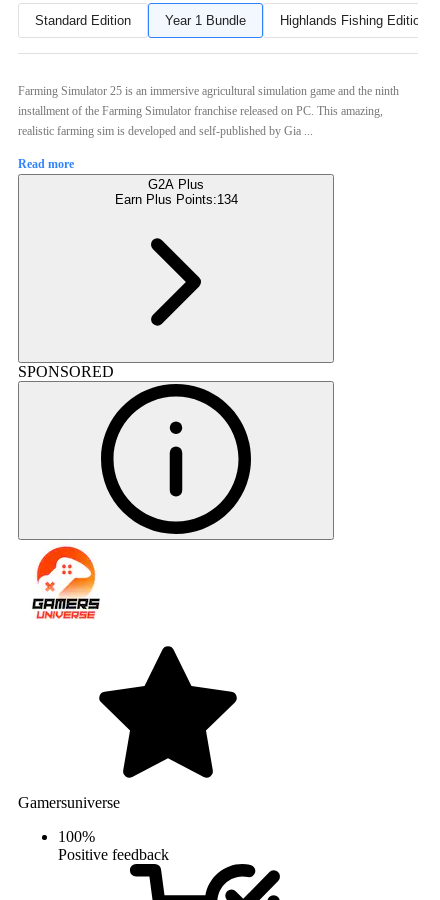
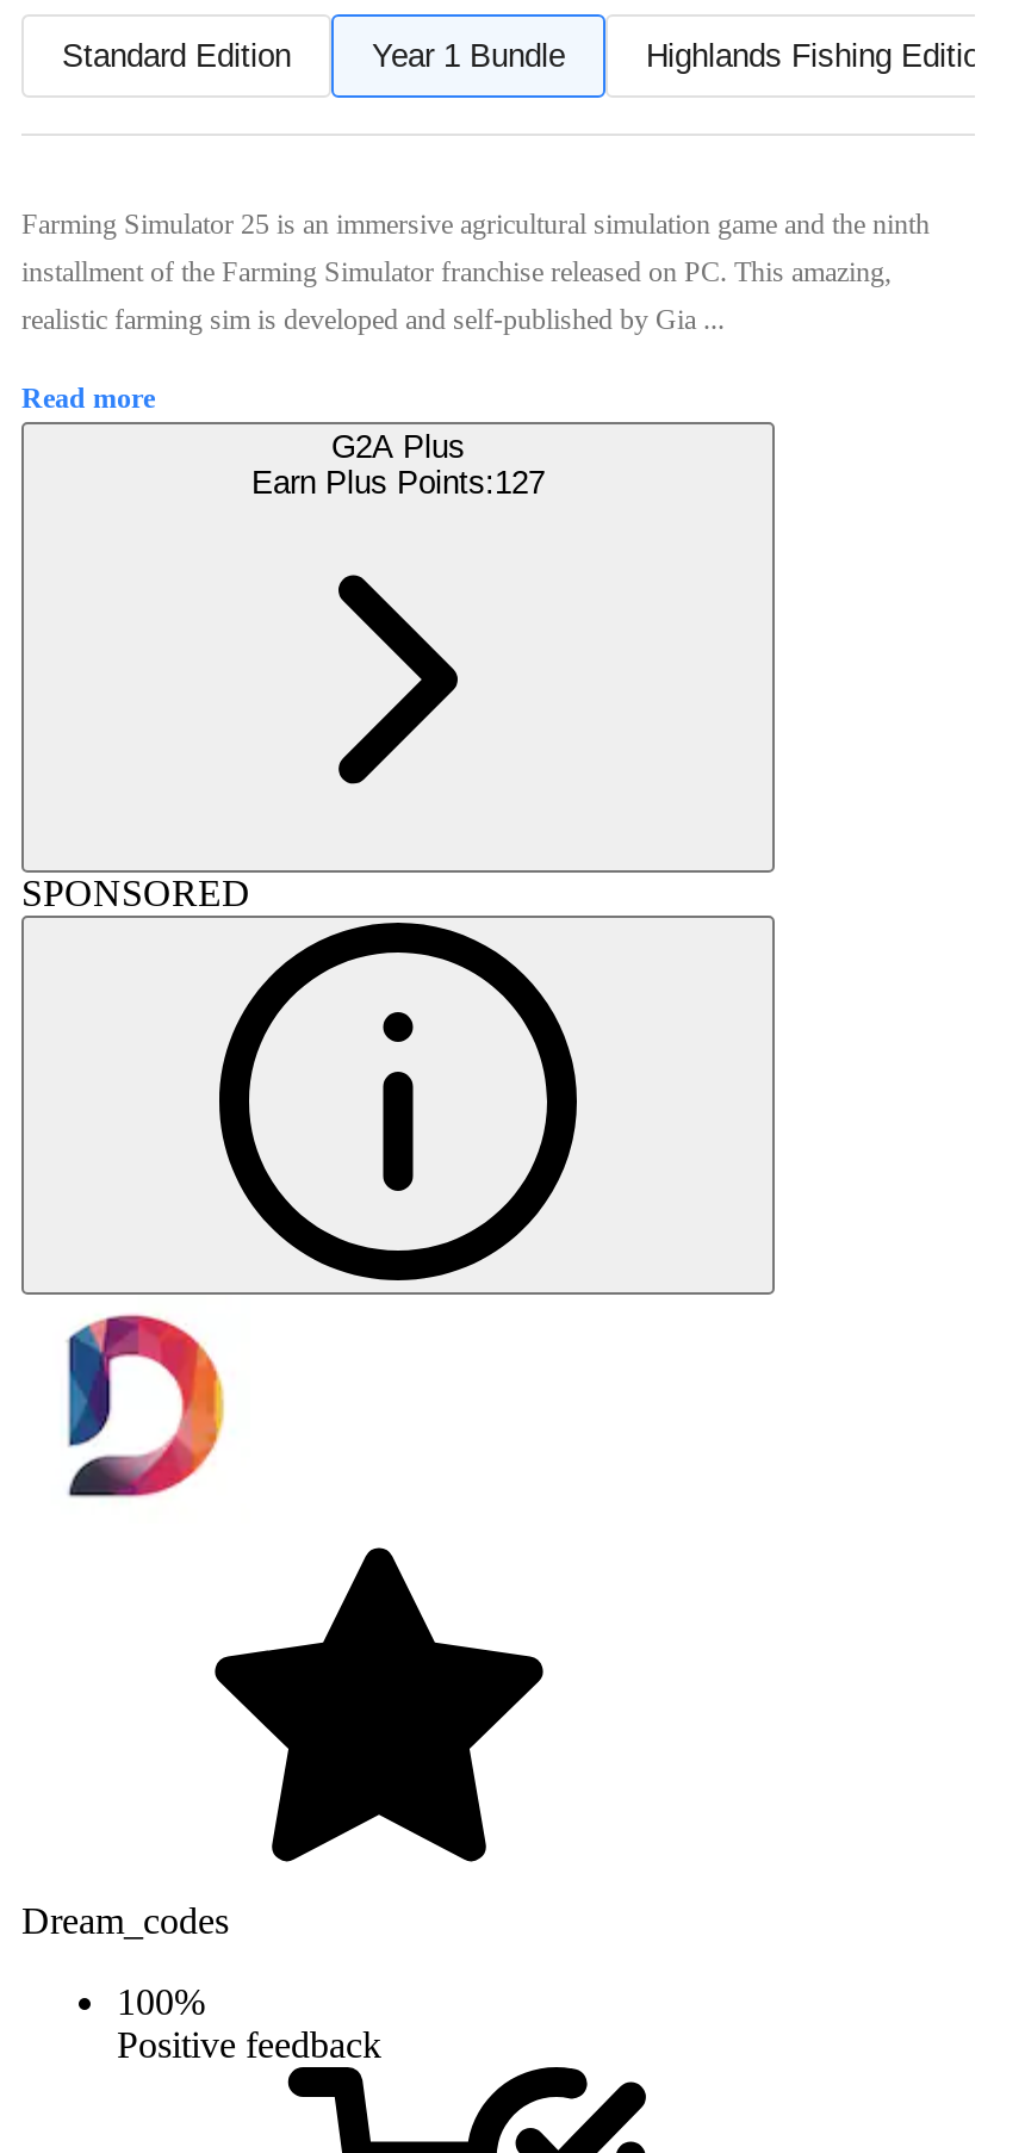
- Earn Plus Points:134
+ Earn Plus Points:127

- [image]
+ [image]

- Gamersuniverse
+ Dream_codes
